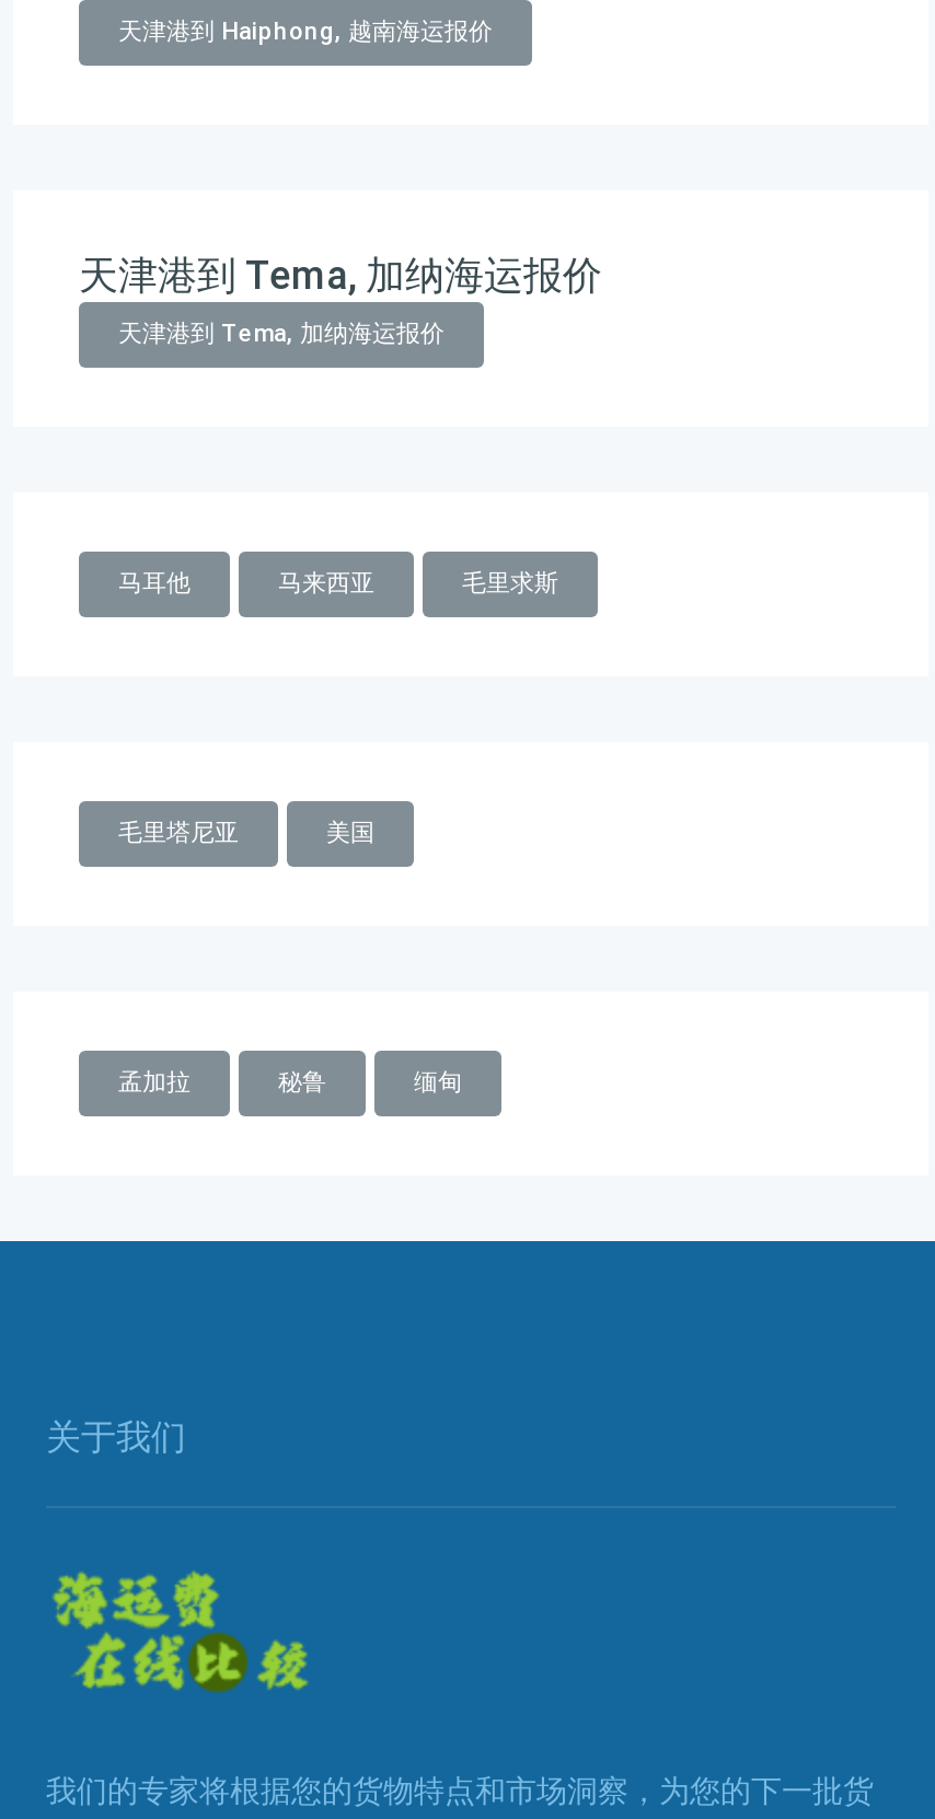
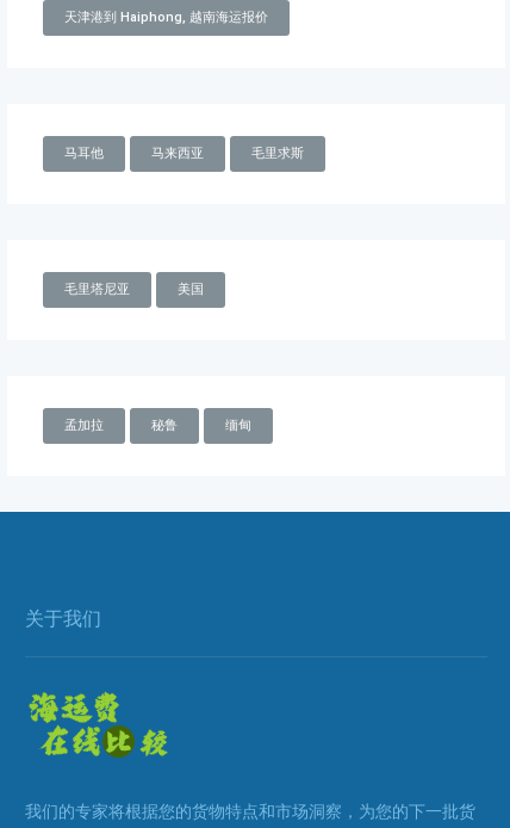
- 天津港到 Tema, 加纳海运报价
- 天津港到 Tema, 加纳海运报价
